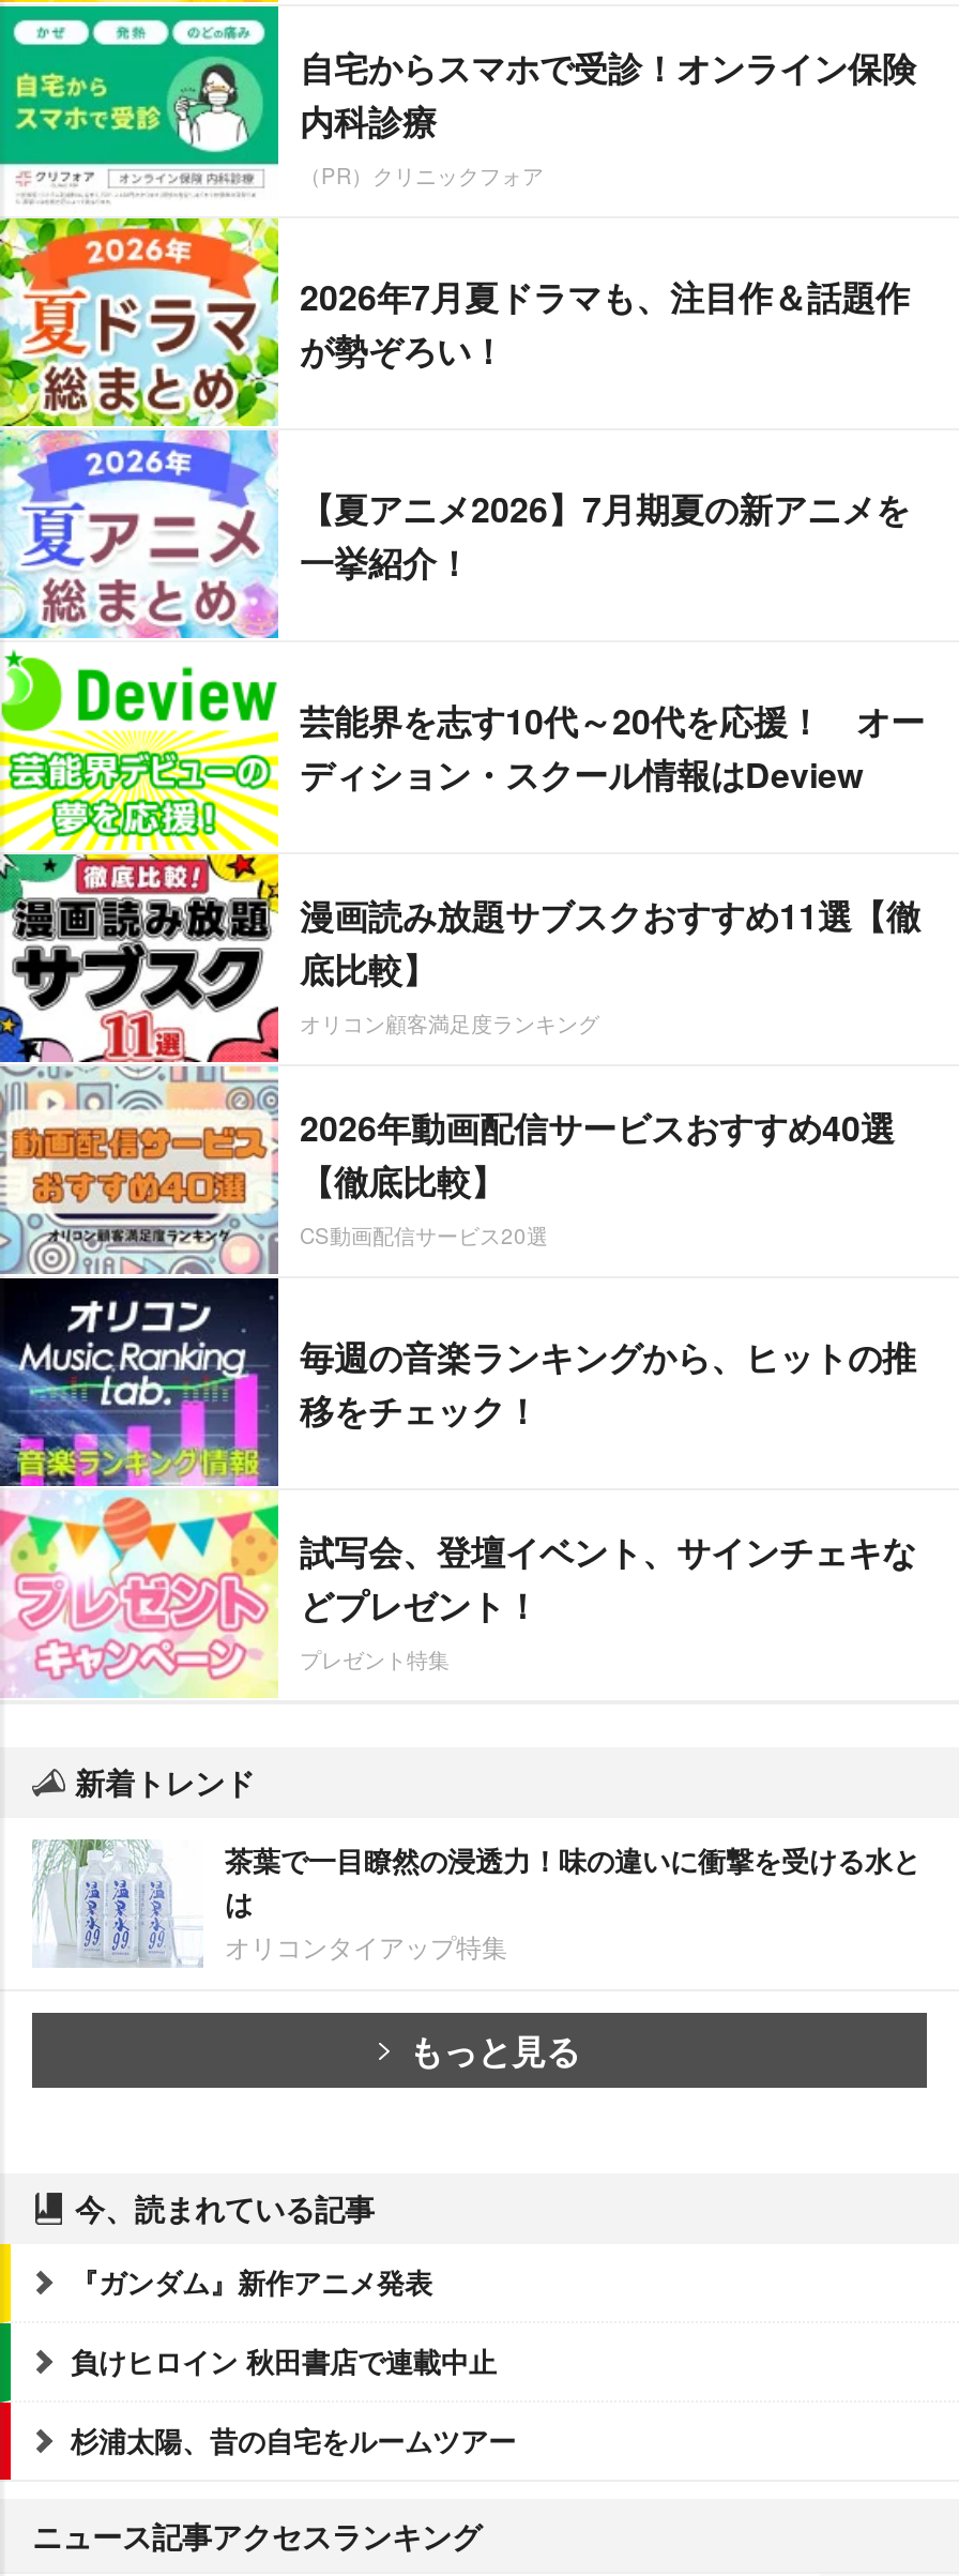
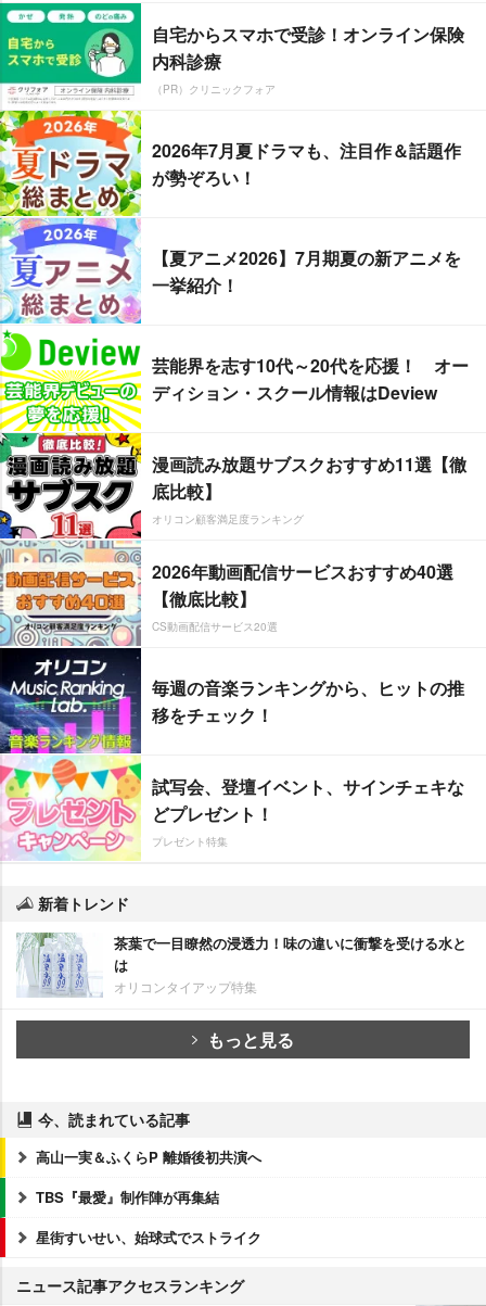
- 『ガンダム』新作アニメ発表
+ 高山一実＆ふくらP 離婚後初共演へ

- 負けヒロイン 秋田書店で連載中止
+ TBS『最愛』制作陣が再集結

- 杉浦太陽、昔の自宅をルームツアー
+ 星街すいせい、始球式でストライク
